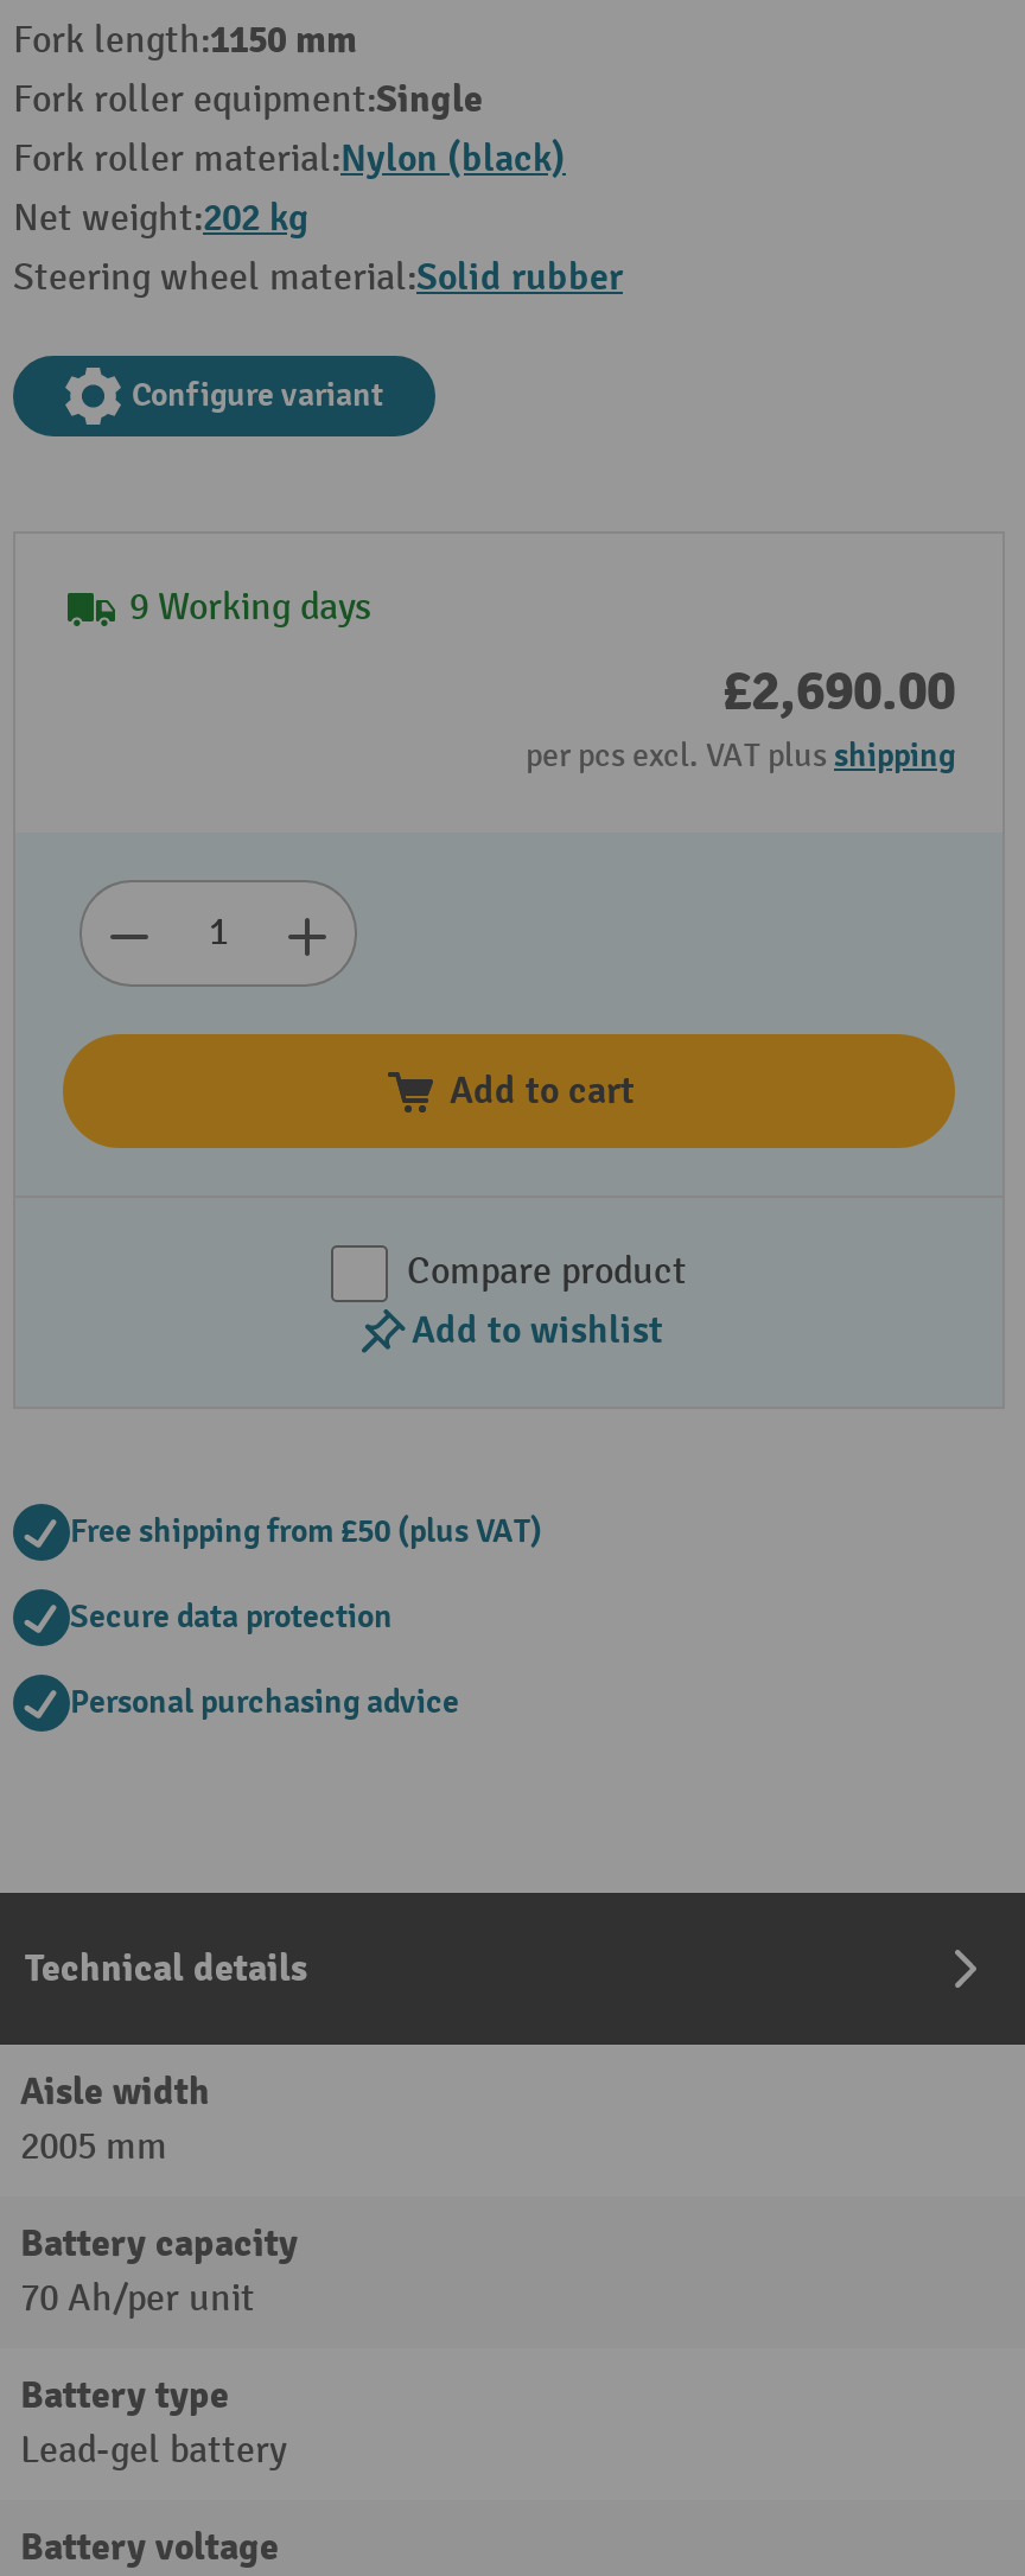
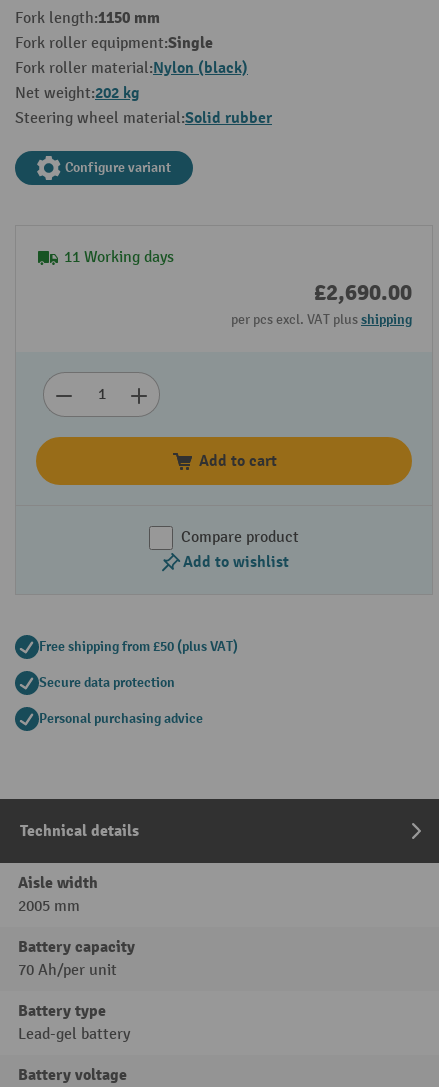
- 9 Working days
+ 11 Working days
